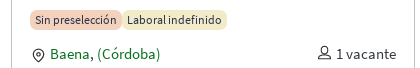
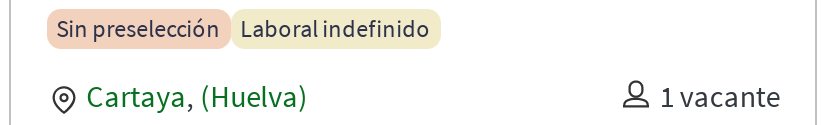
- Baena, (Córdoba)
+ Cartaya, (Huelva)
